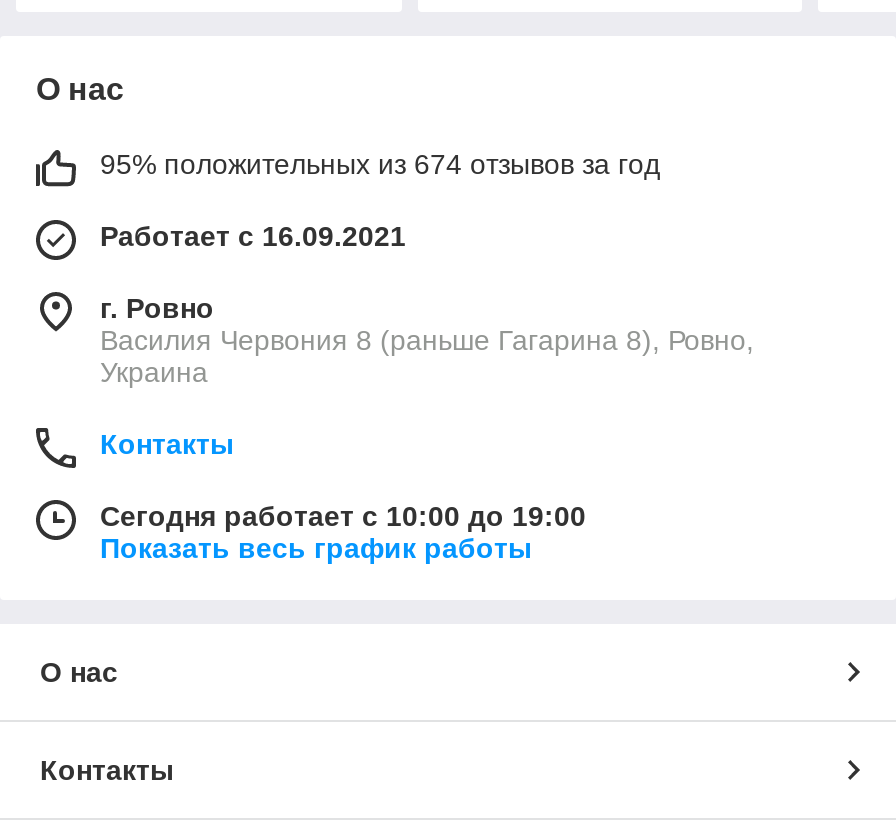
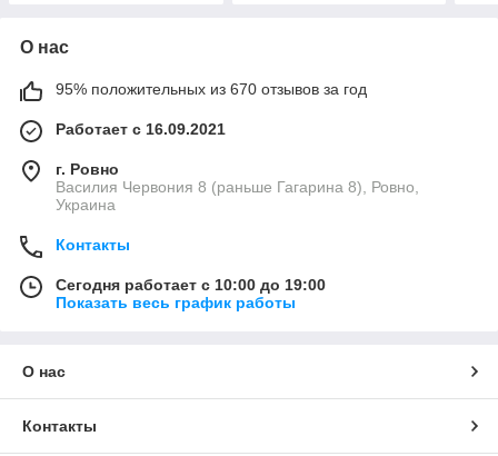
- 95% положительных из 674 отзывов за год
+ 95% положительных из 670 отзывов за год
